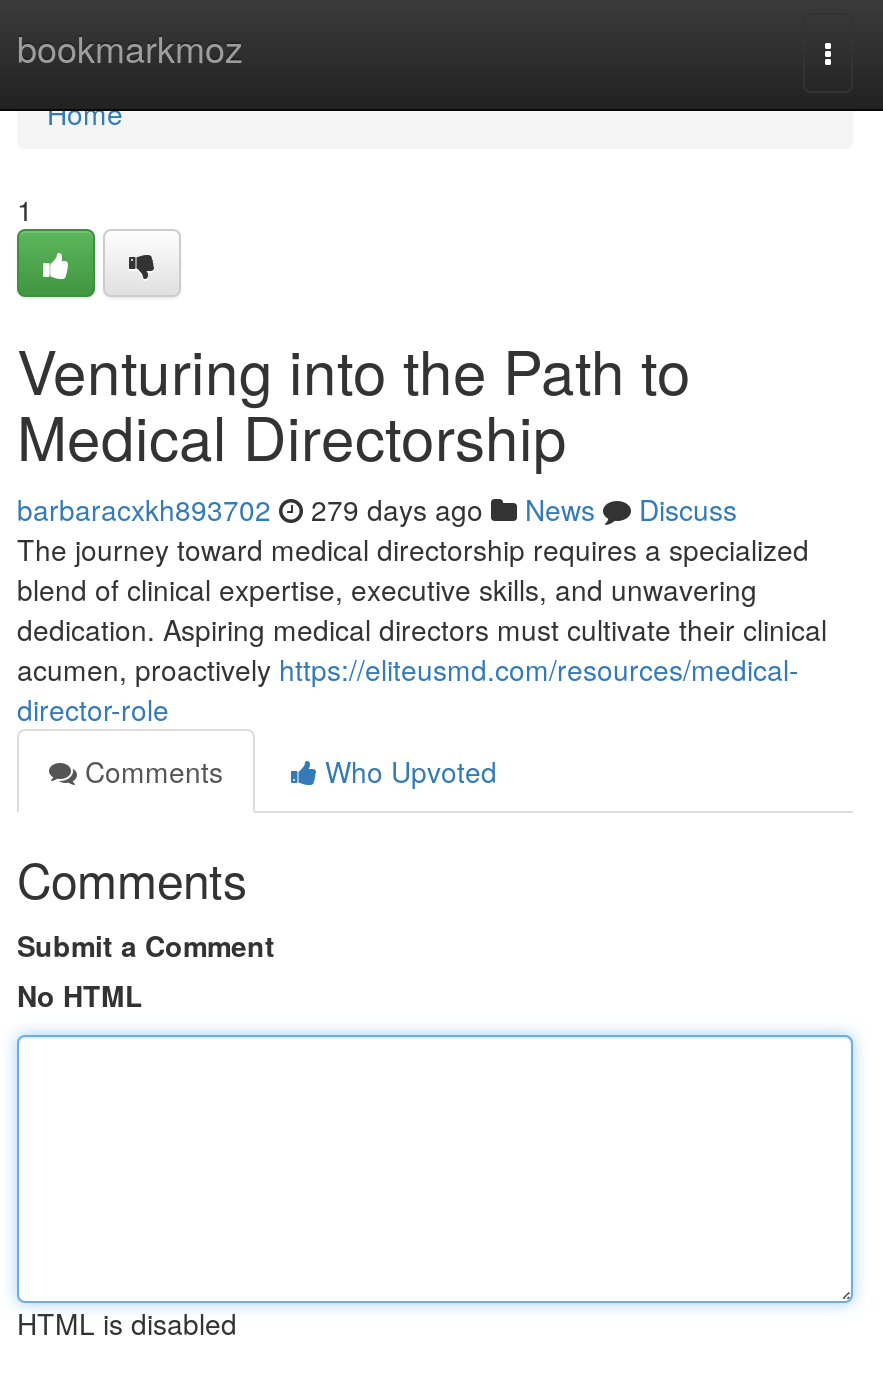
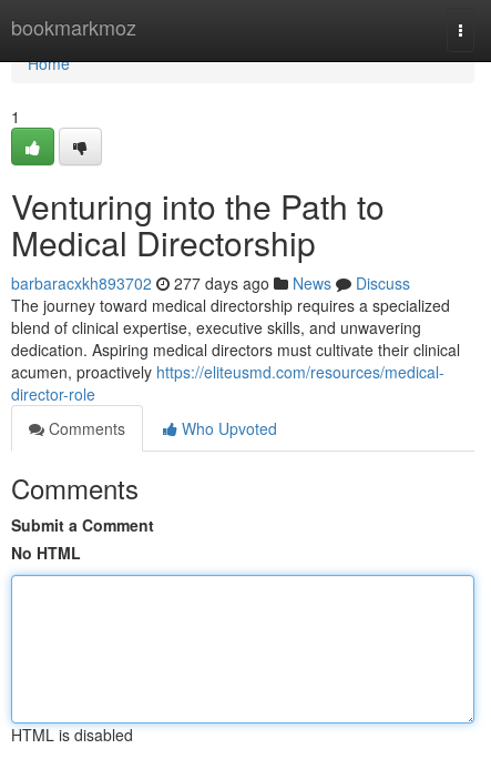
- barbaracxkh893702 279 days ago News Discuss
+ barbaracxkh893702 277 days ago News Discuss
